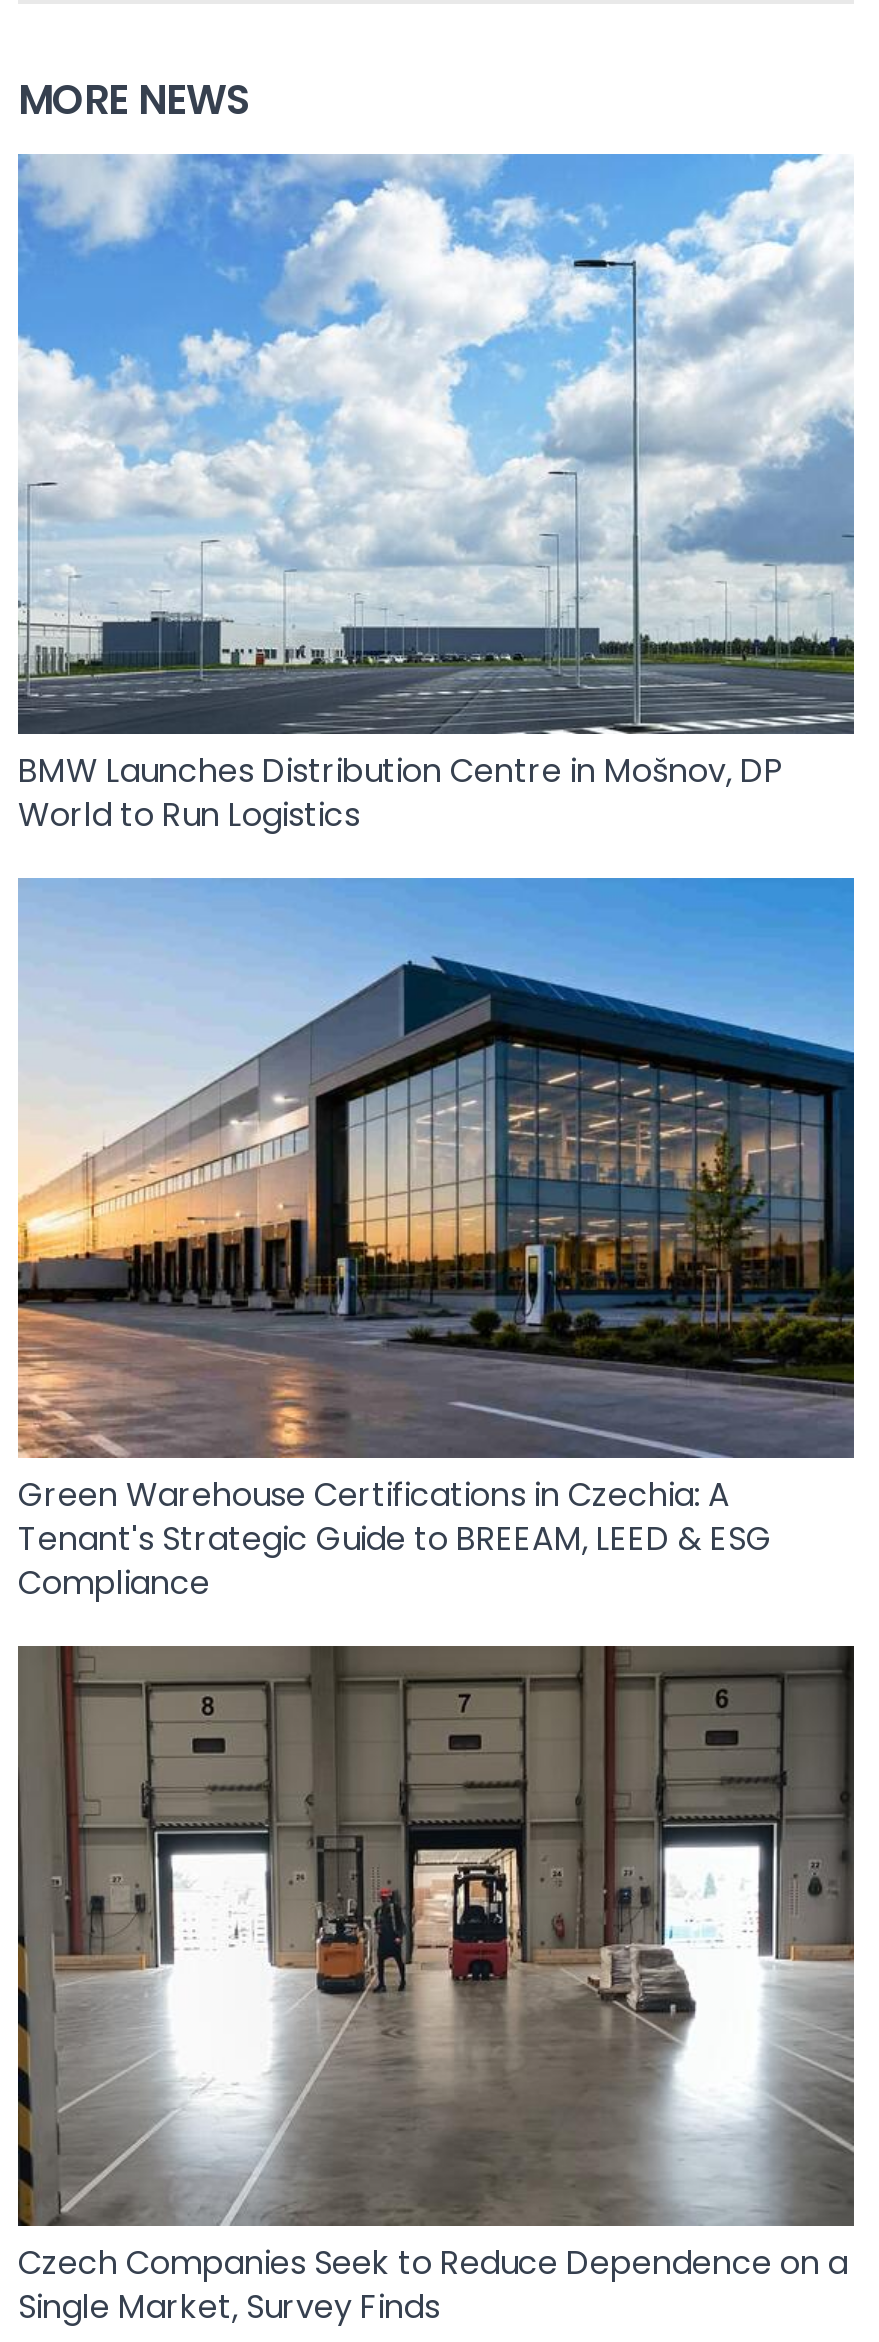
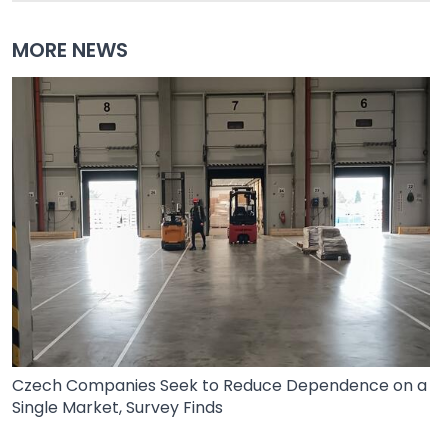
- [image]
- BMW Launches Distribution Centre in Mošnov, DP
- World to Run Logistics

- [image]
- Green Warehouse Certifications in Czechia: A
- Tenant's Strategic Guide to BREEAM, LEED & ESG
- Compliance
